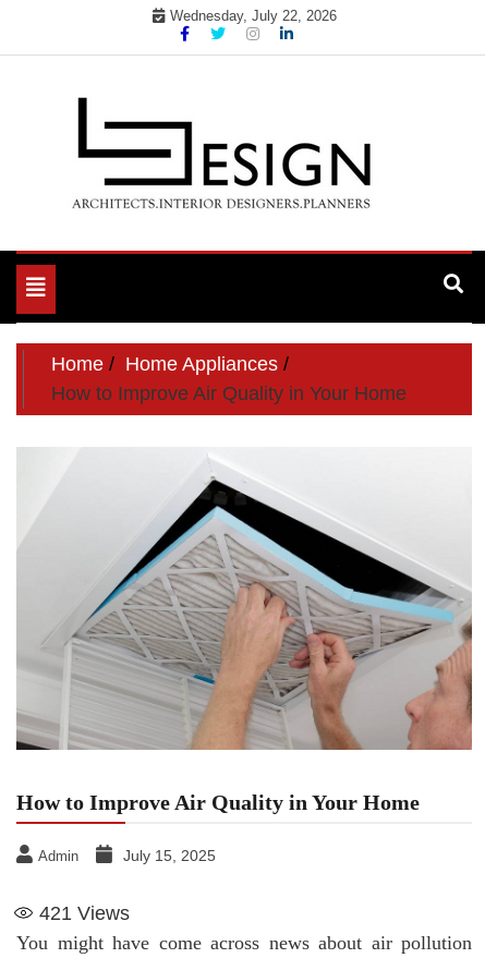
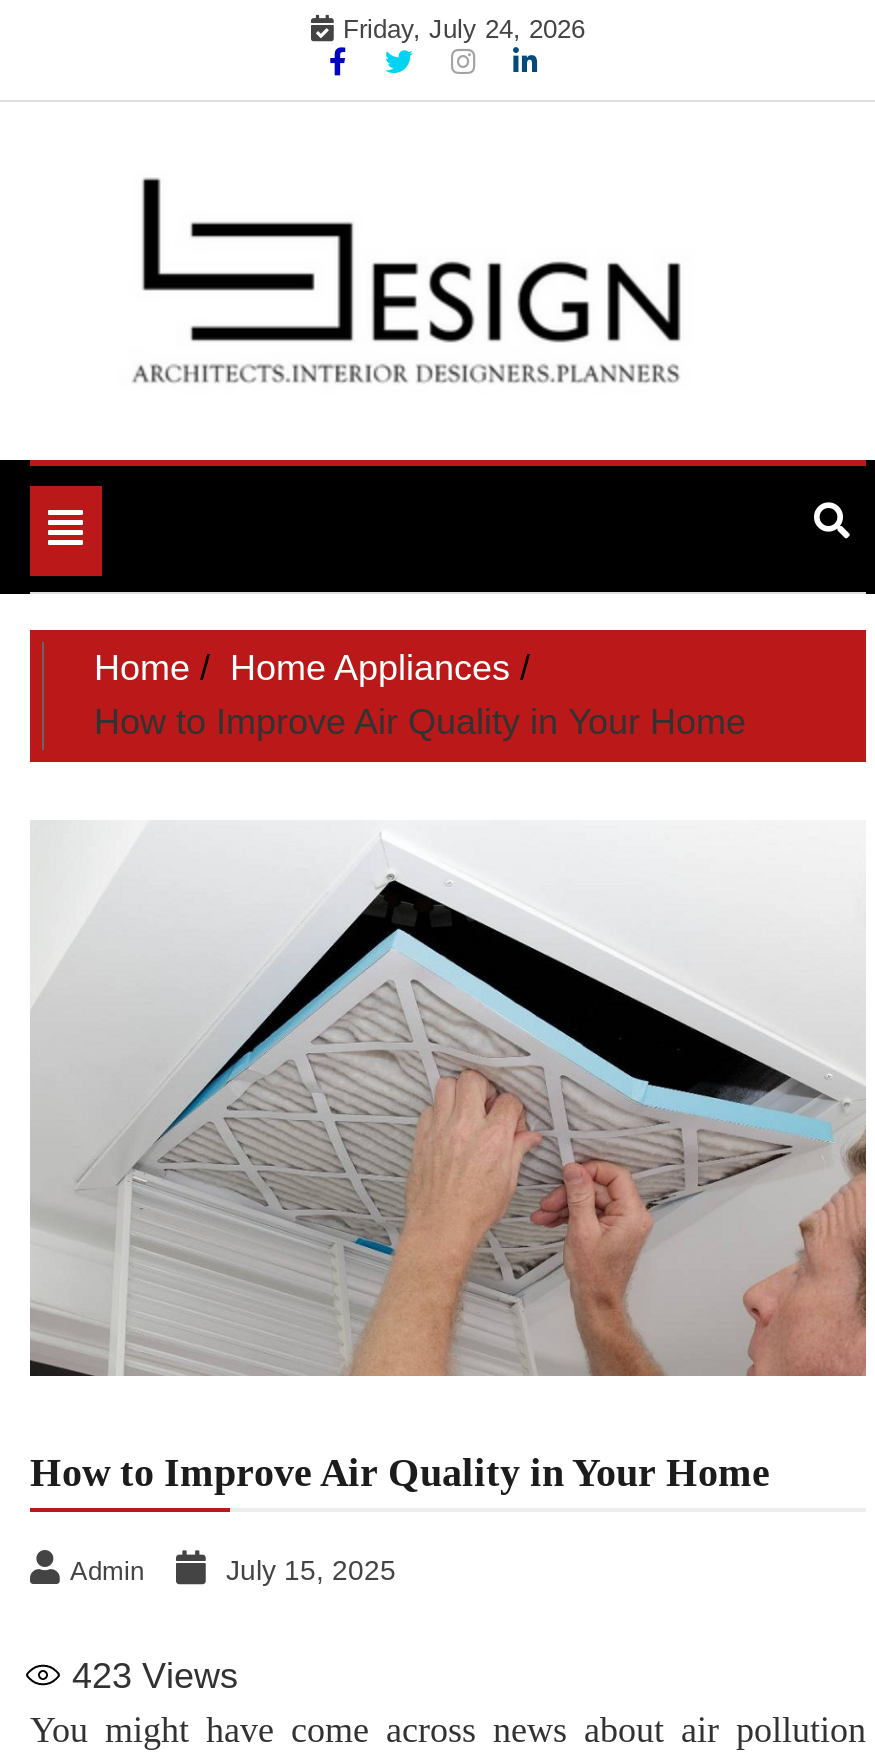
- Wednesday, July 22, 2026
+ Friday, July 24, 2026

- 421 Views
+ 423 Views
